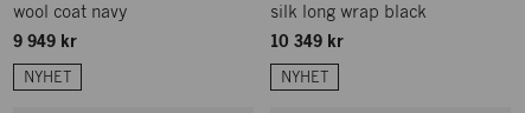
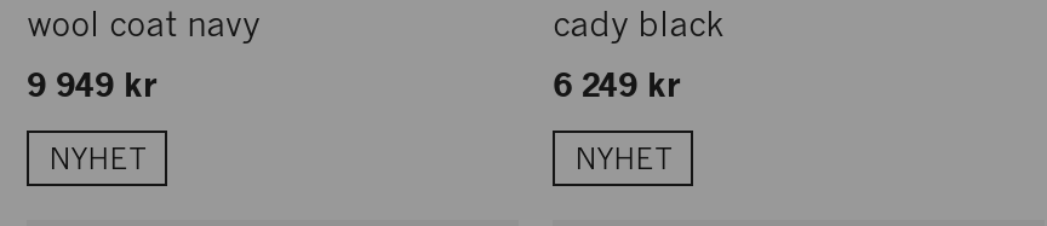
- silk long wrap black
+ cady black

- 10 349 kr
+ 6 249 kr
